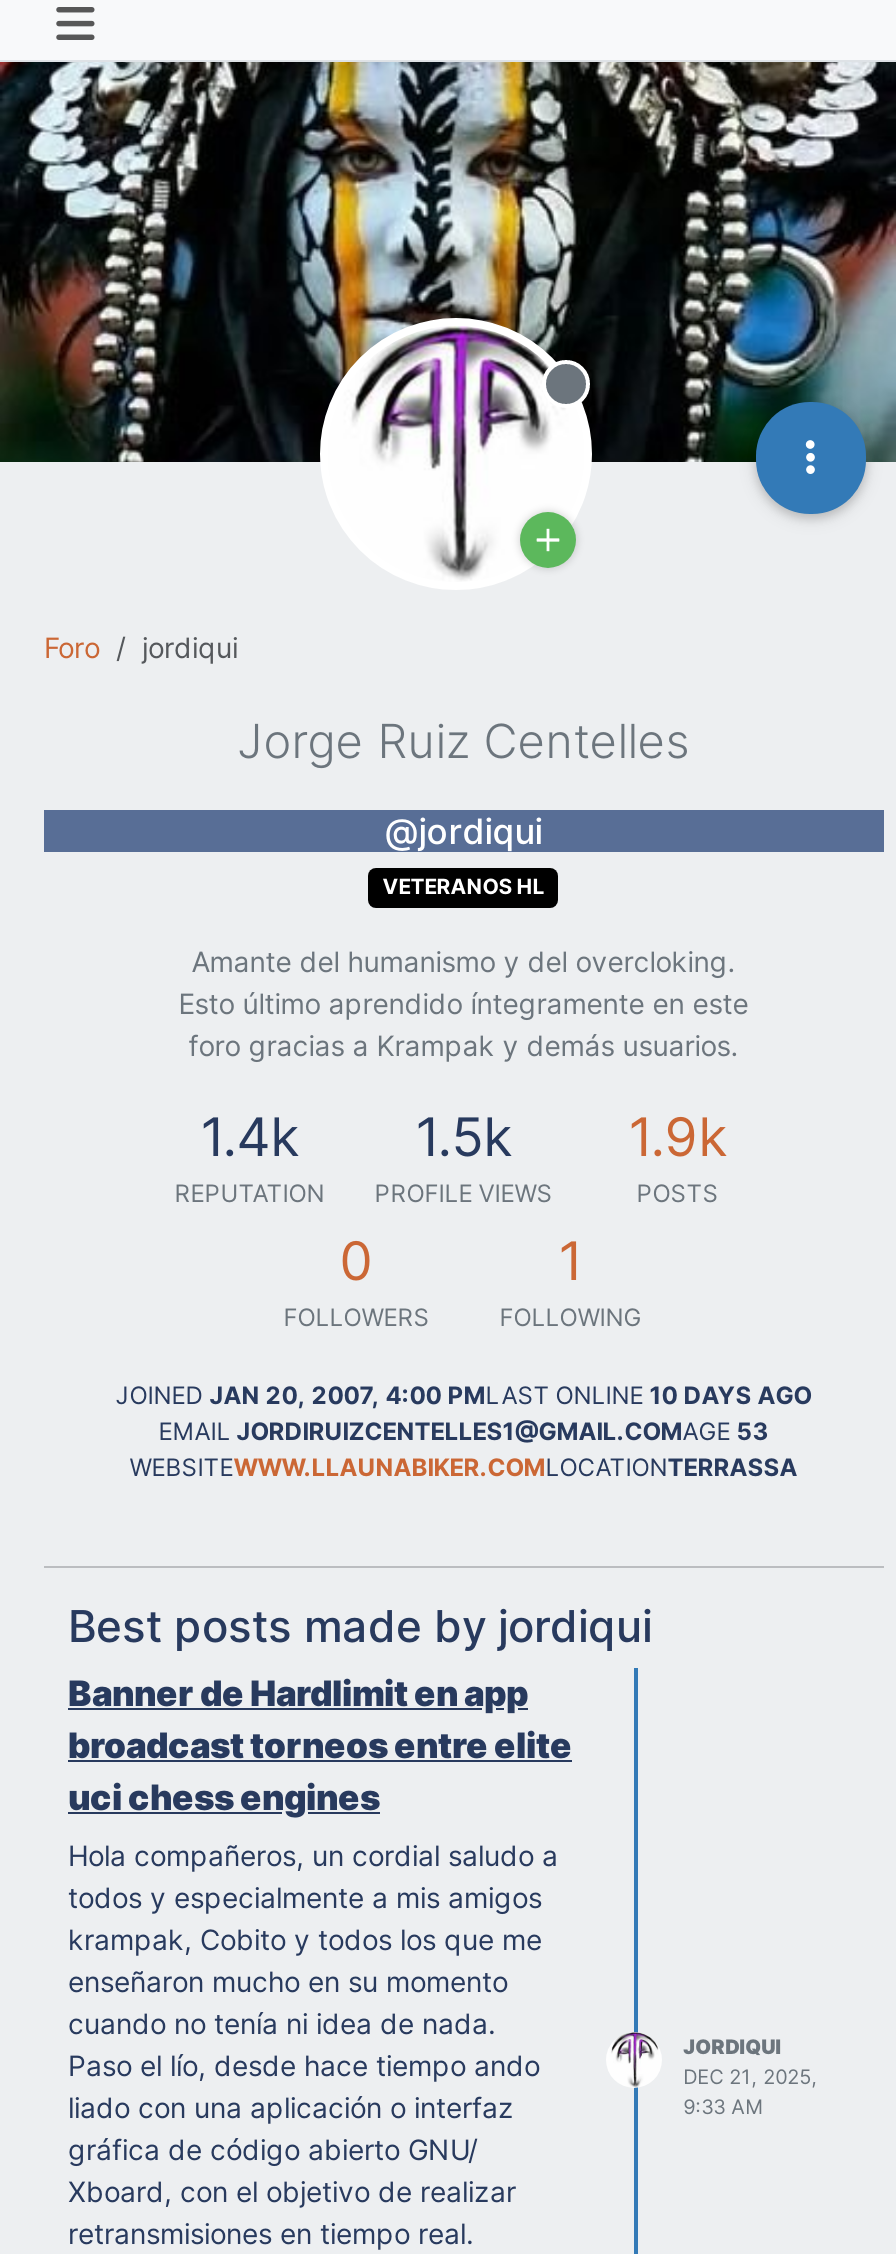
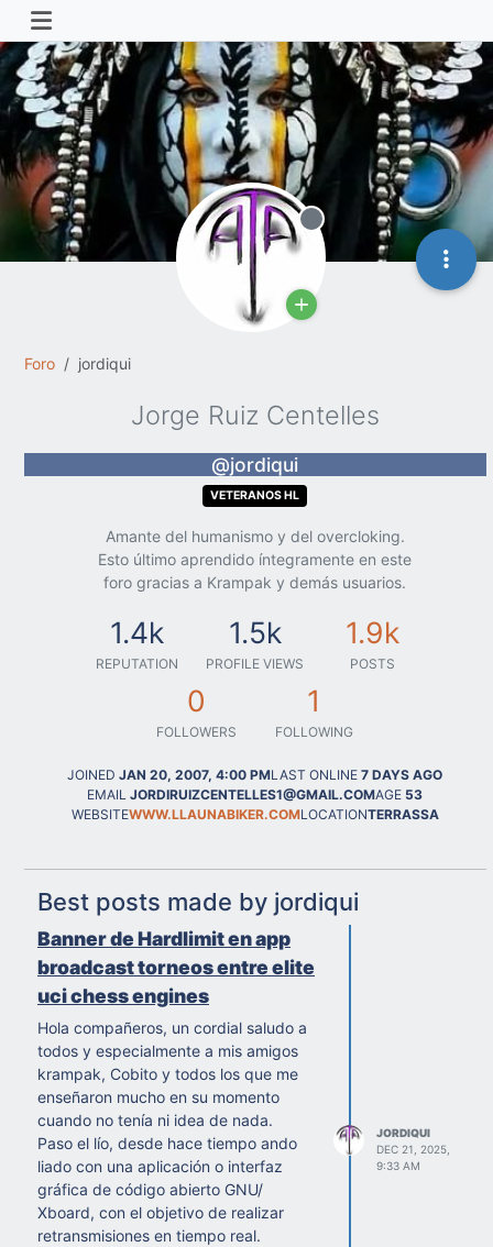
- JOINED JAN 20, 2007, 4:00 PMLAST ONLINE 10 DAYS AGO
+ JOINED JAN 20, 2007, 4:00 PMLAST ONLINE 7 DAYS AGO
